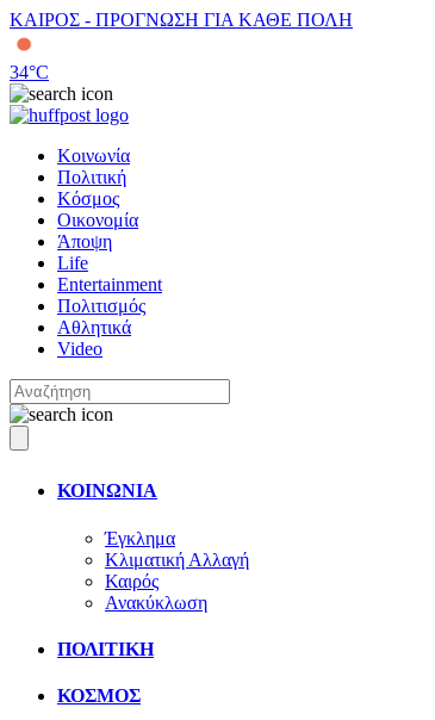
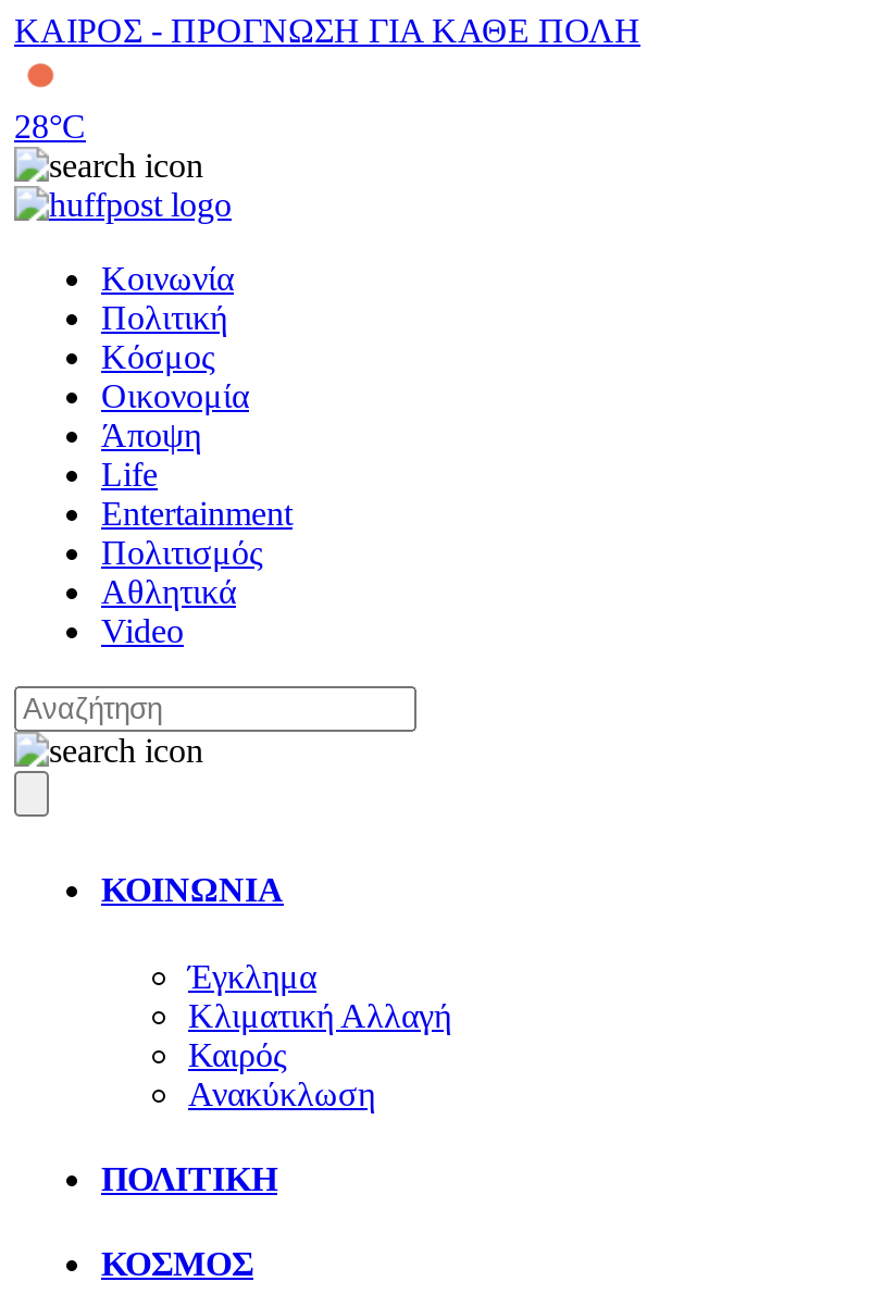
- 34°C
+ 28°C
